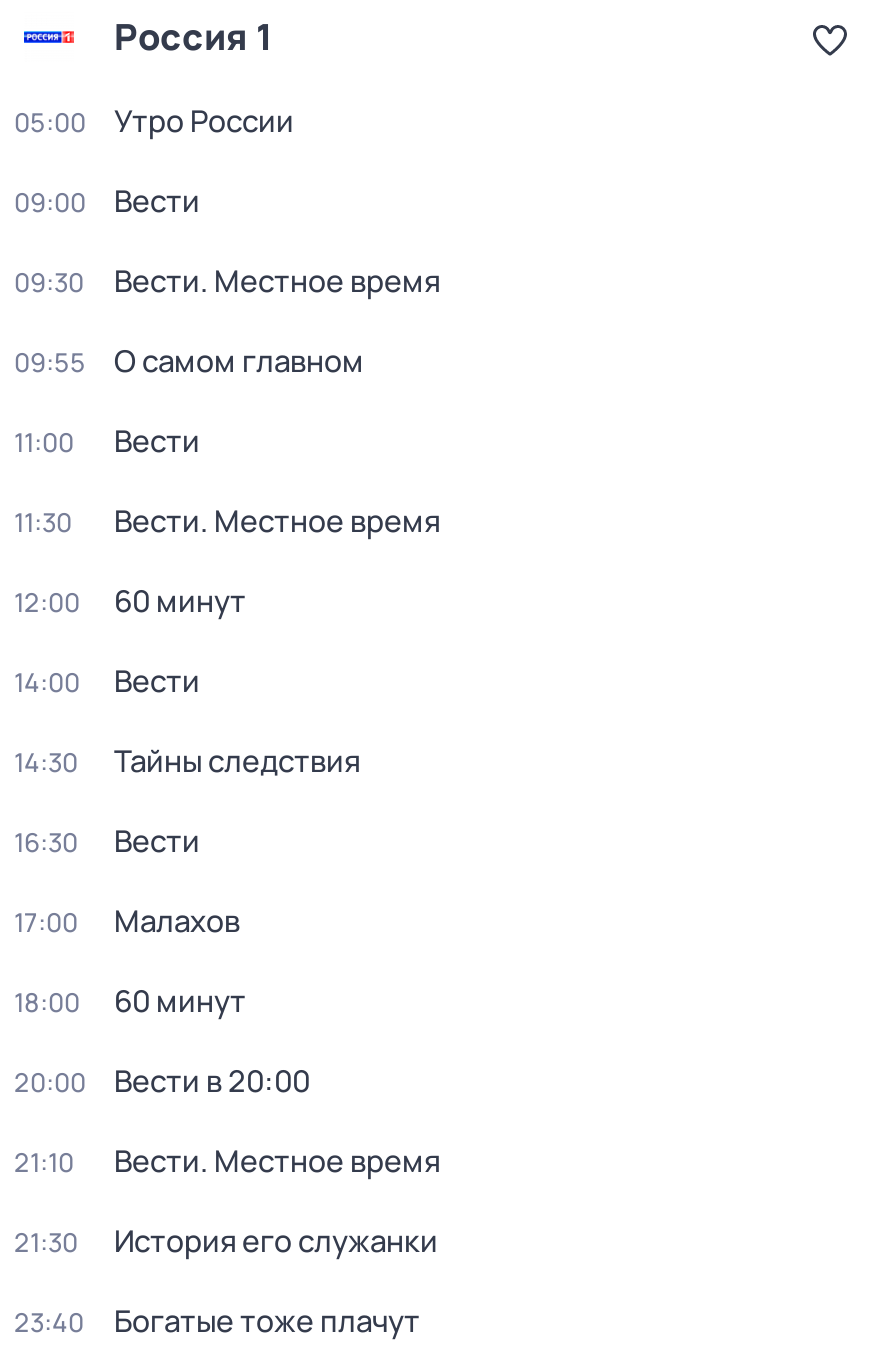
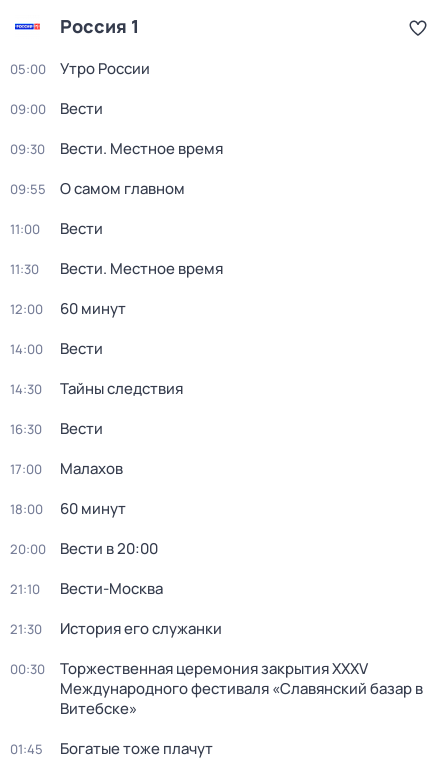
- Вести. Местное время
+ Вести-Москва

- 23:40
+ 00:30
+ Торжественная церемония закрытия XXXV
+ Международного фестиваля «Славянский базар в
+ Витебске»
+ 01:45
